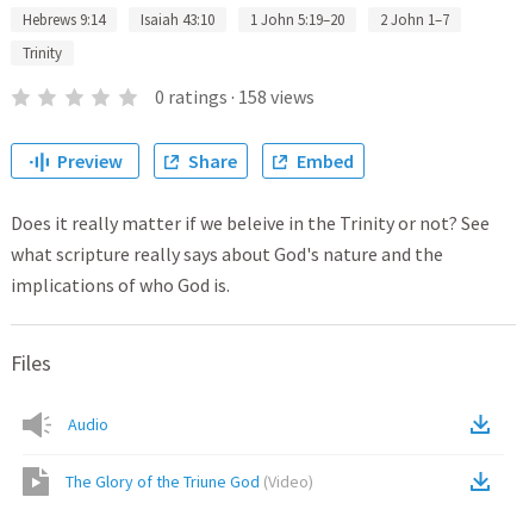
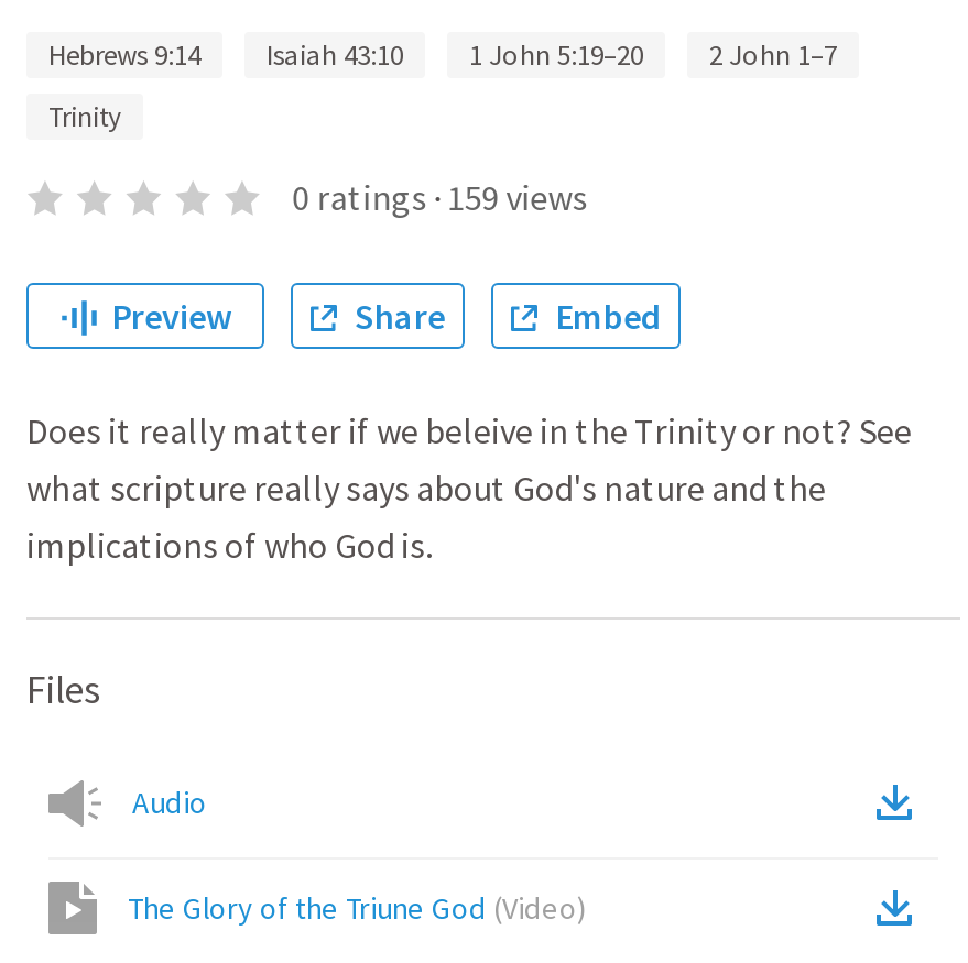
- 0 ratings · 158 views
+ 0 ratings · 159 views
